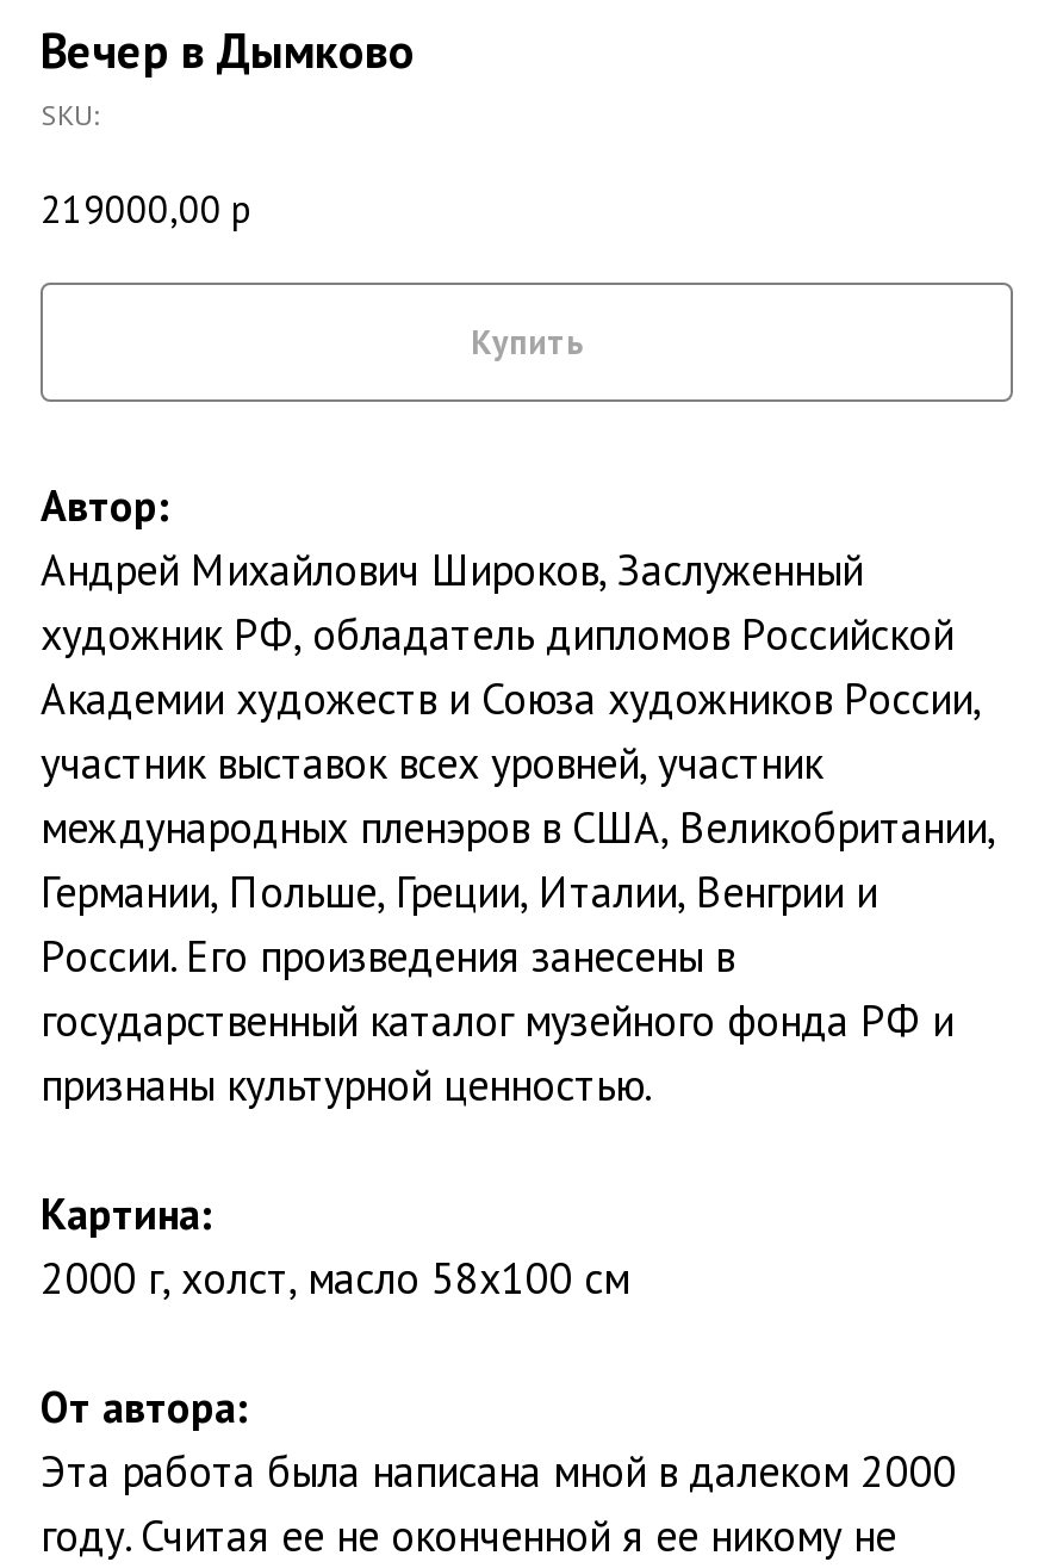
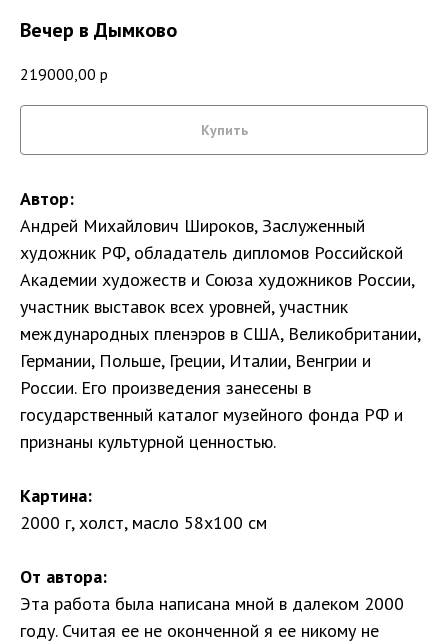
- SKU:
